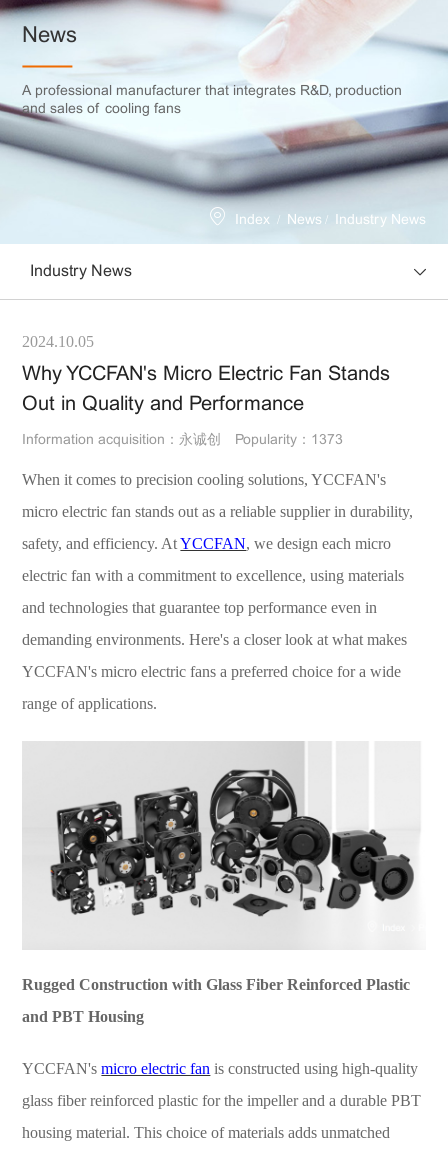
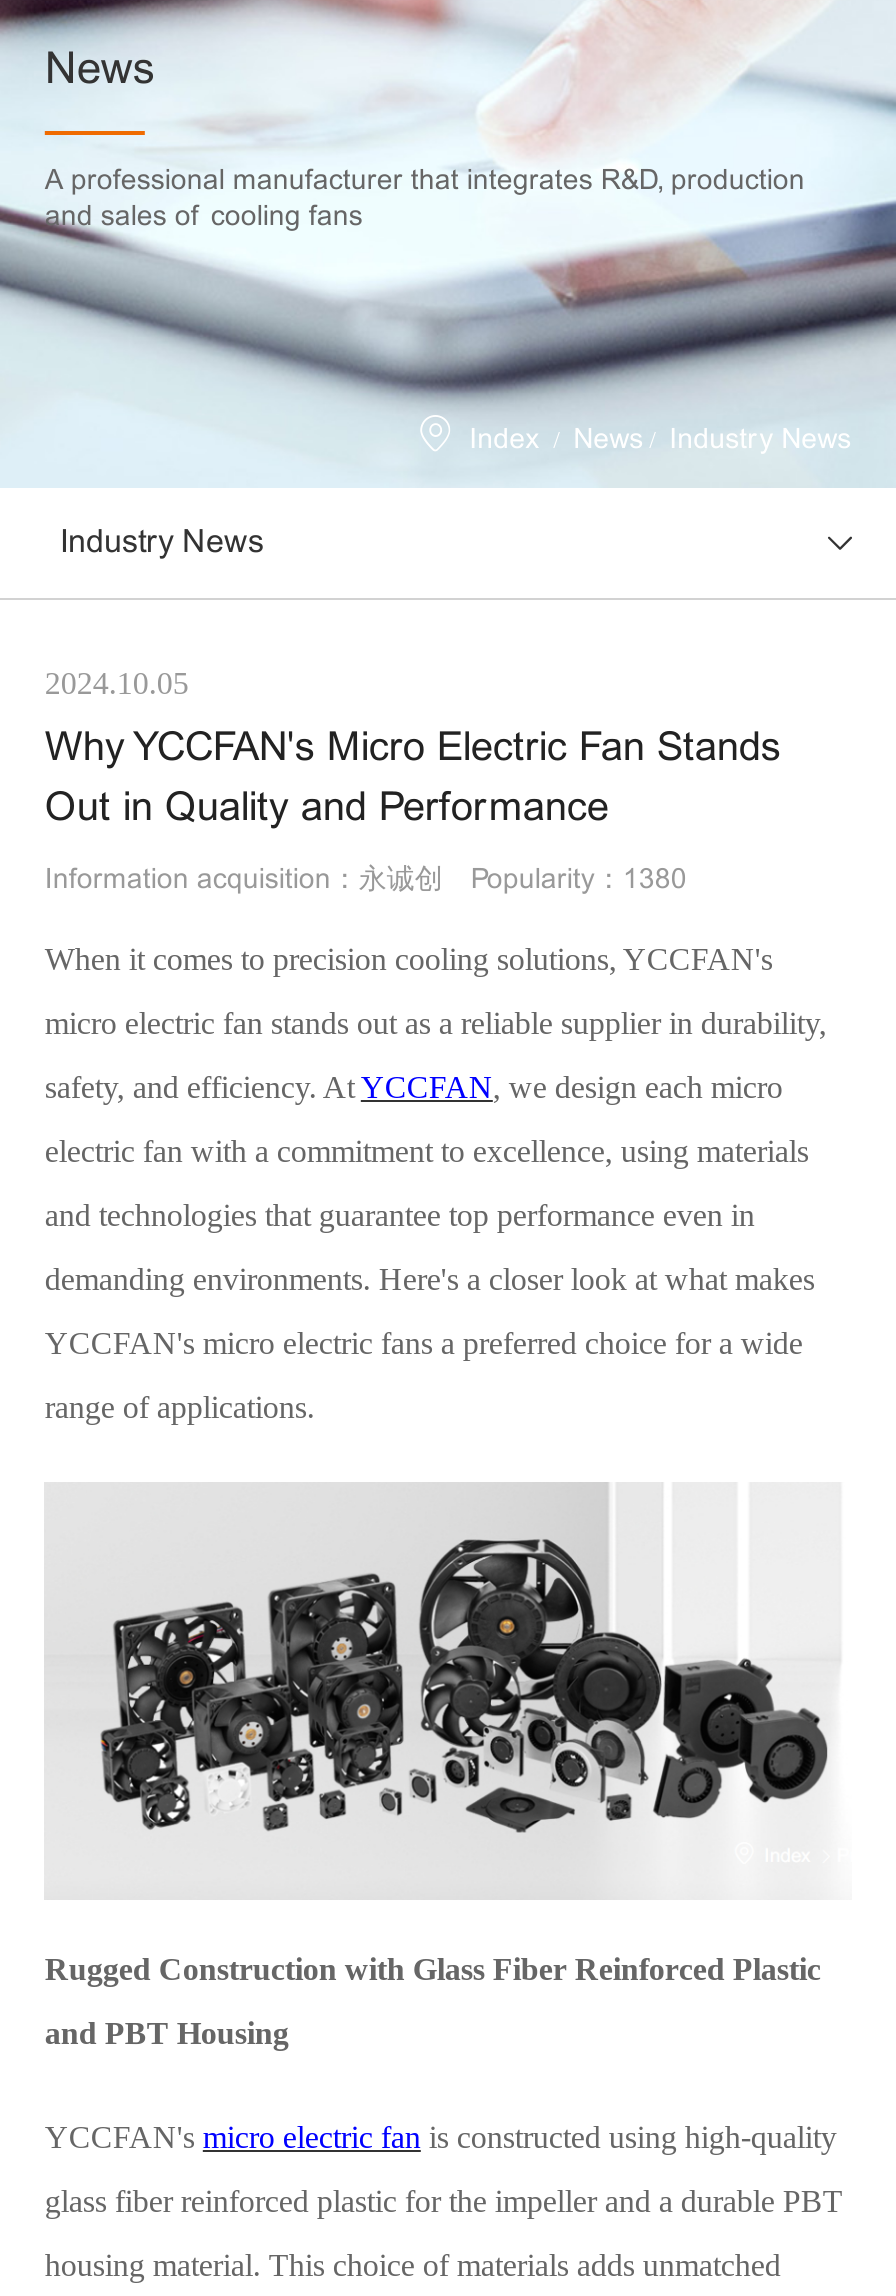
- Information acquisition：永诚创 Popularity：1373
+ Information acquisition：永诚创 Popularity：1380
